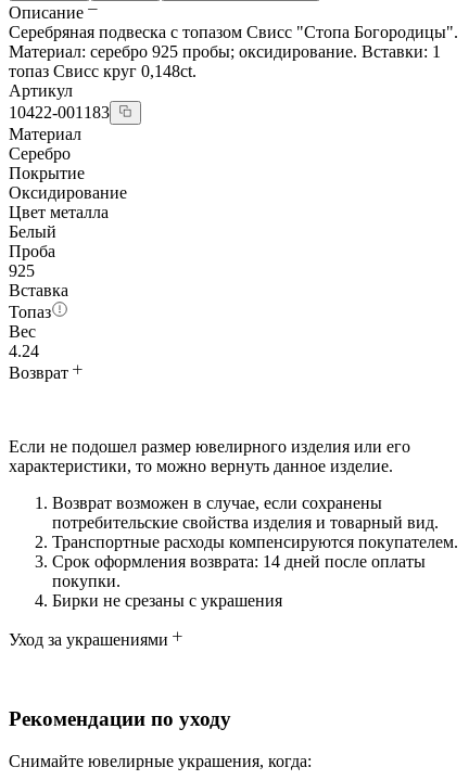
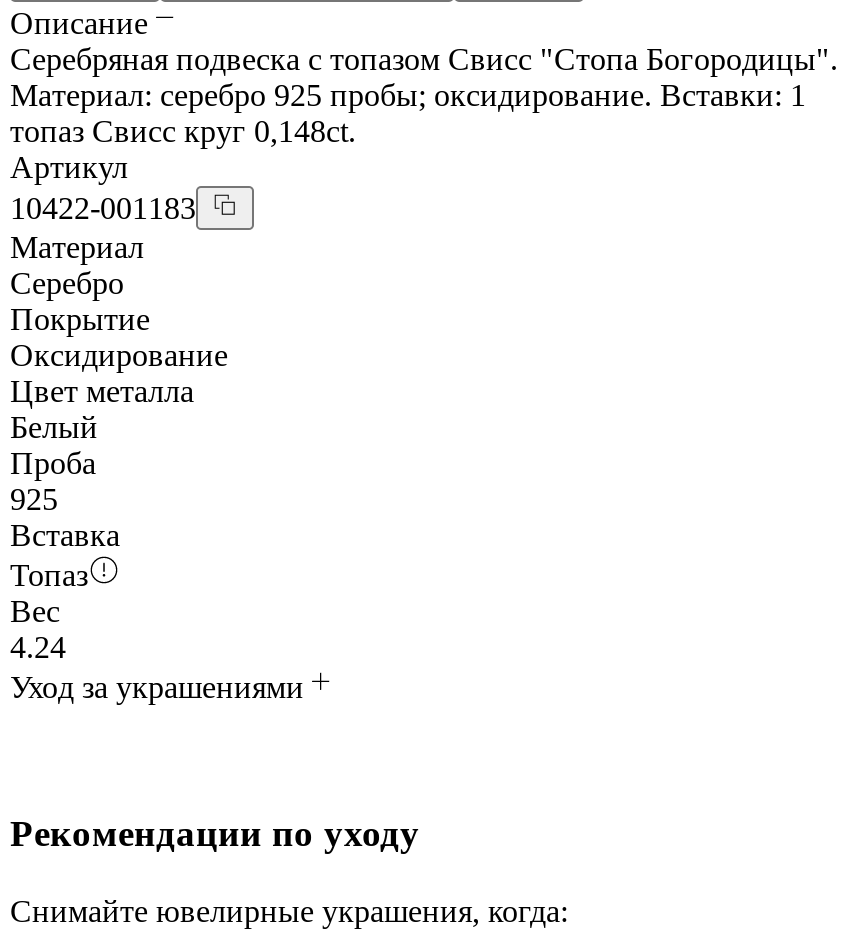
- Возврат

- Если не подошел размер ювелирного изделия или его
- характеристики, то можно вернуть данное изделие.
- Возврат возможен в случае, если сохранены
- потребительские свойства изделия и товарный вид.
- Транспортные расходы компенсируются покупателем.
- Срок оформления возврата: 14 дней после оплаты
- покупки.
- Бирки не срезаны с украшения
